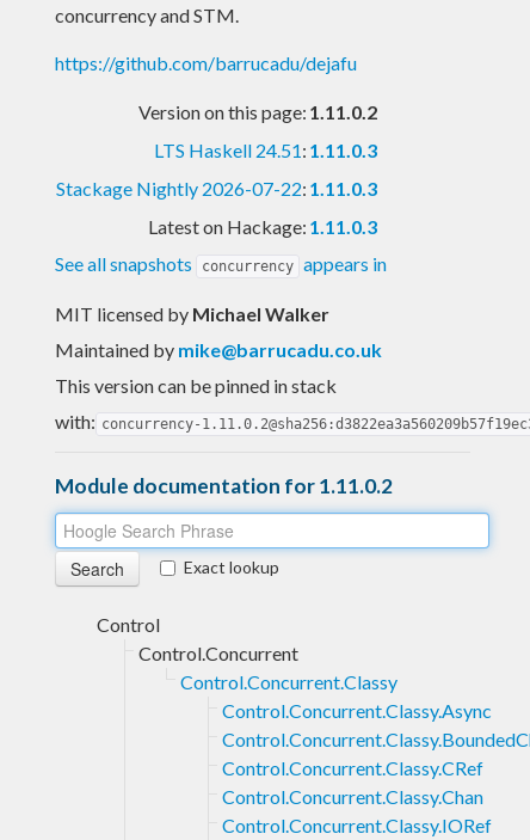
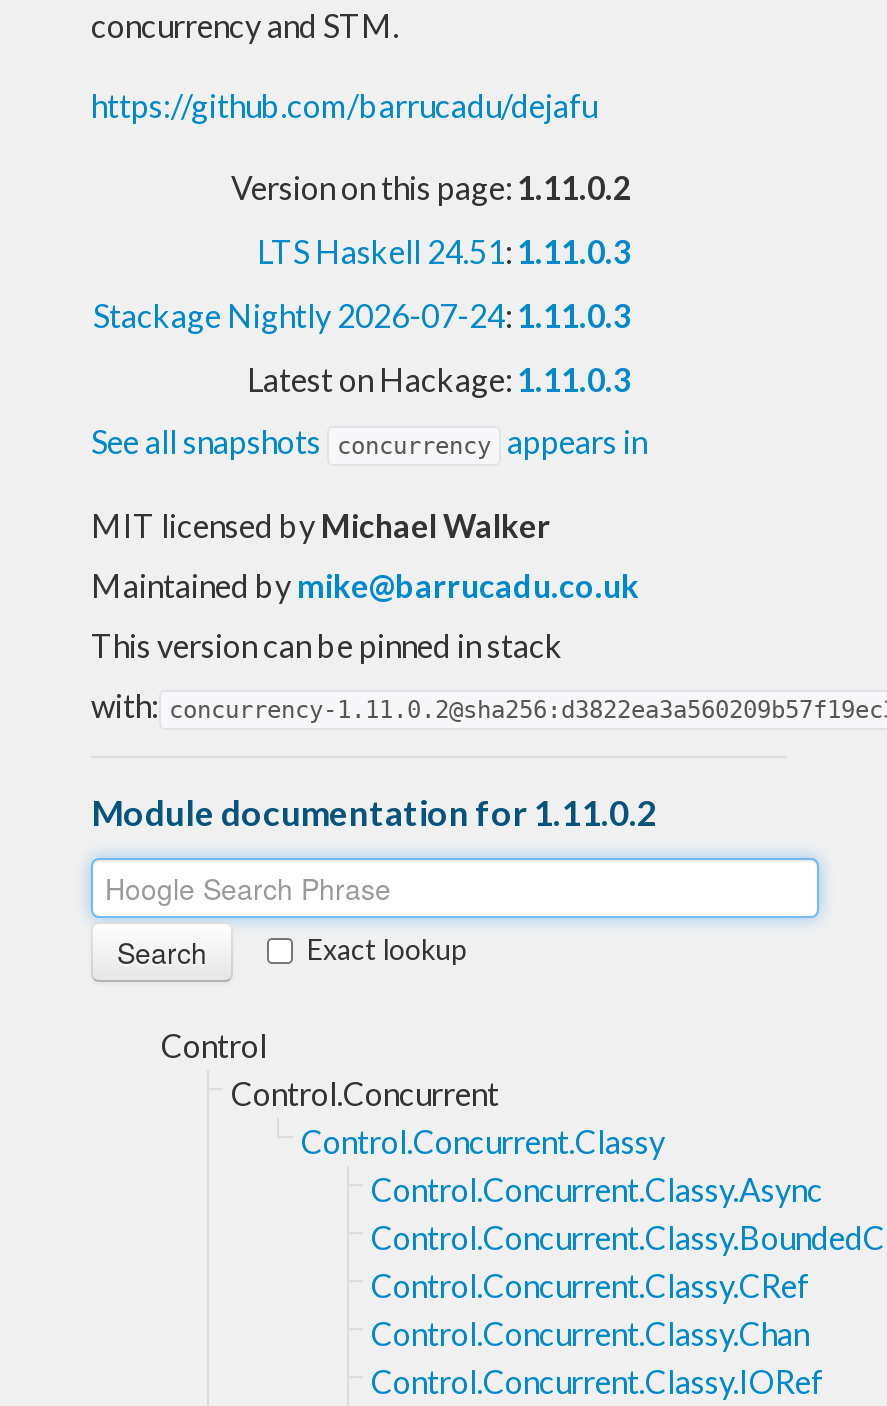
- Stackage Nightly 2026-07-22: 1.11.0.3
+ Stackage Nightly 2026-07-24: 1.11.0.3
